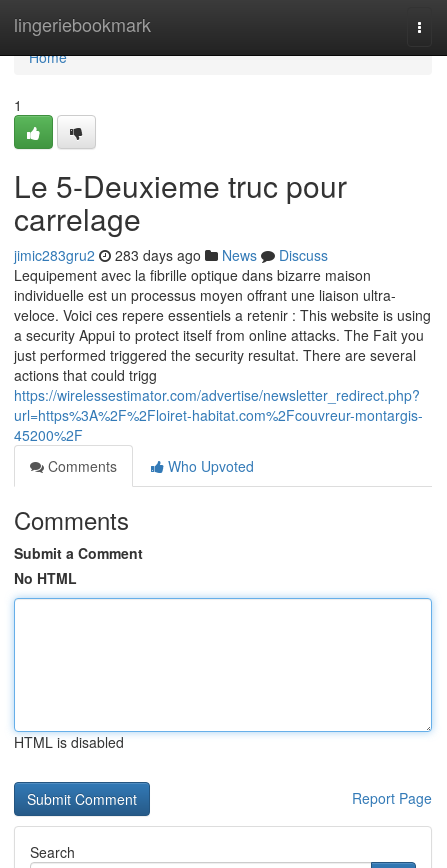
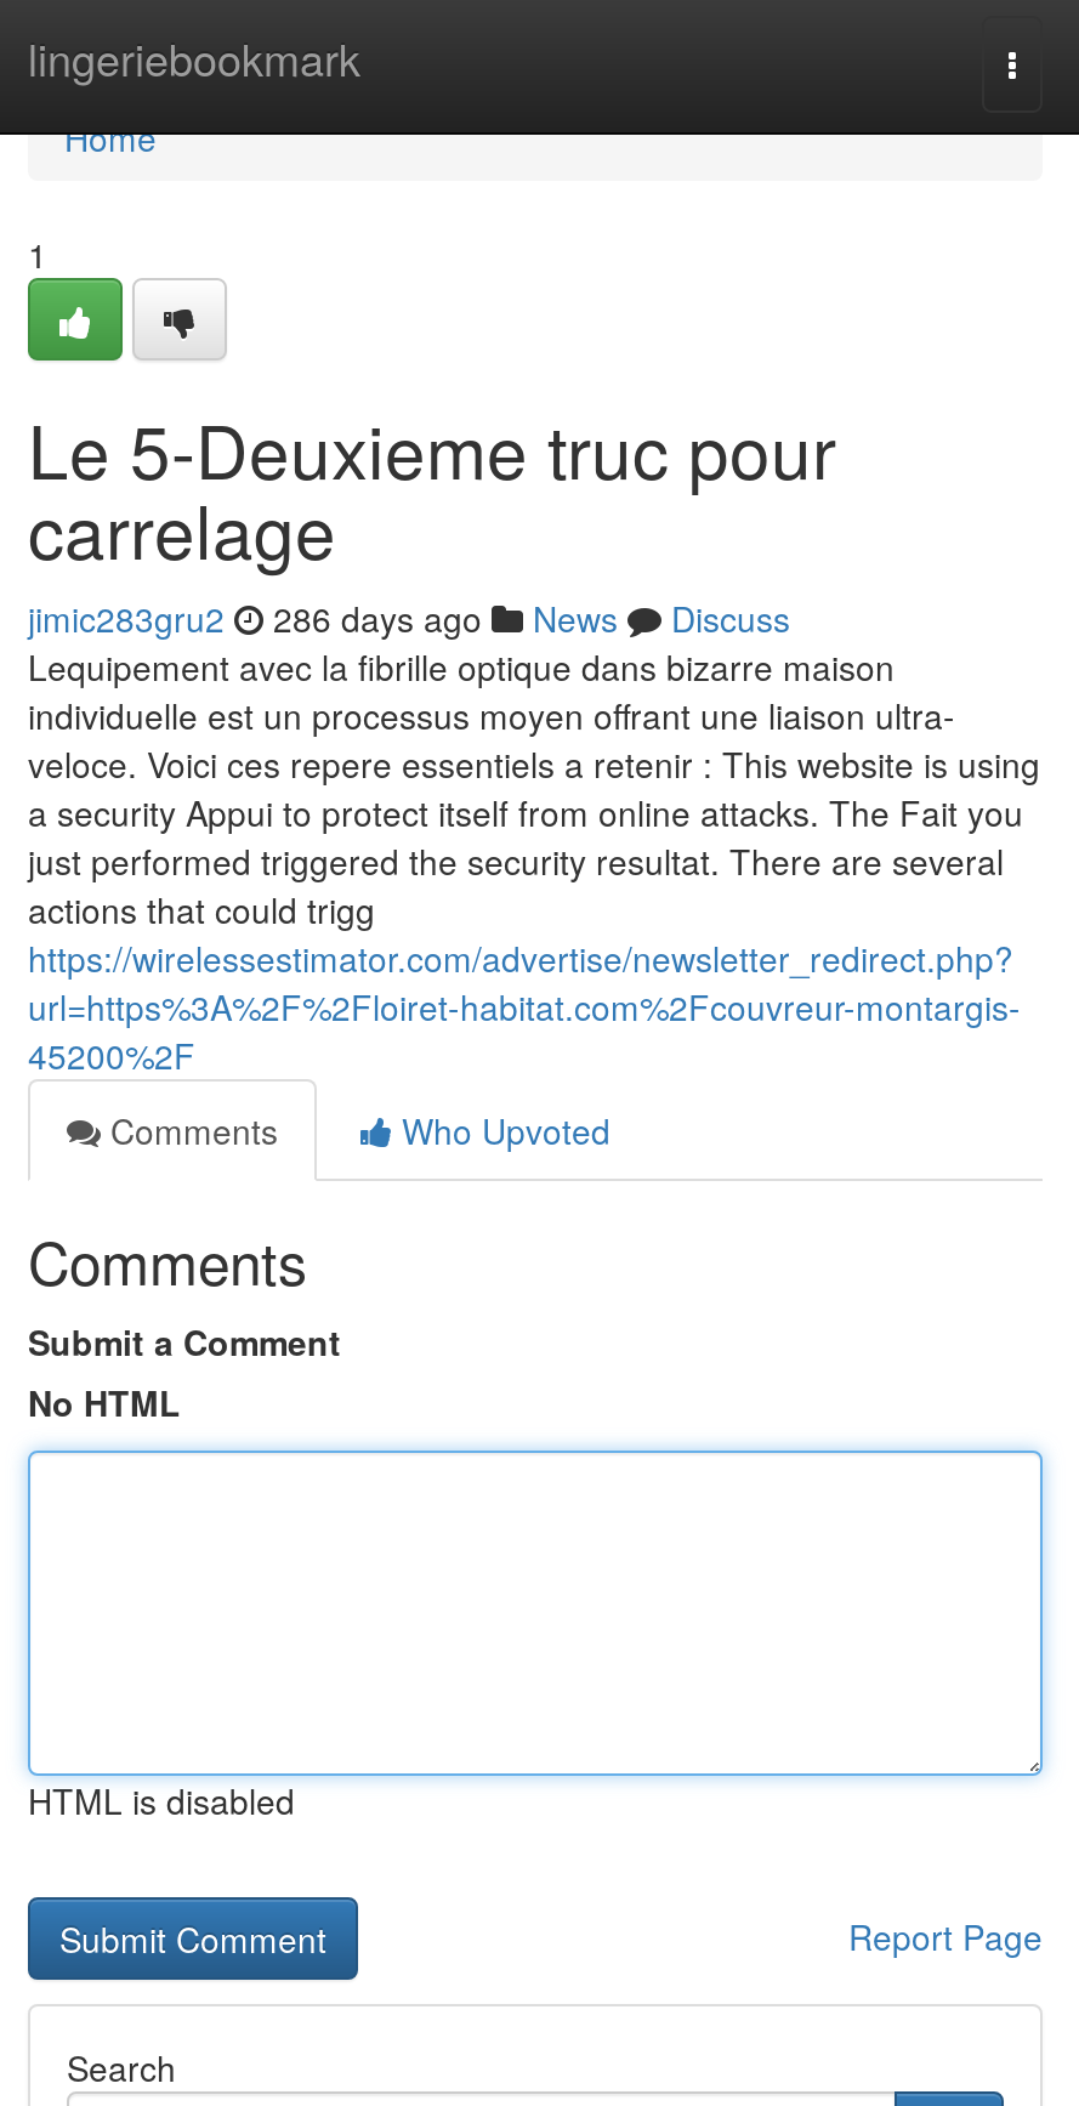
- jimic283gru2 283 days ago News Discuss
+ jimic283gru2 286 days ago News Discuss
